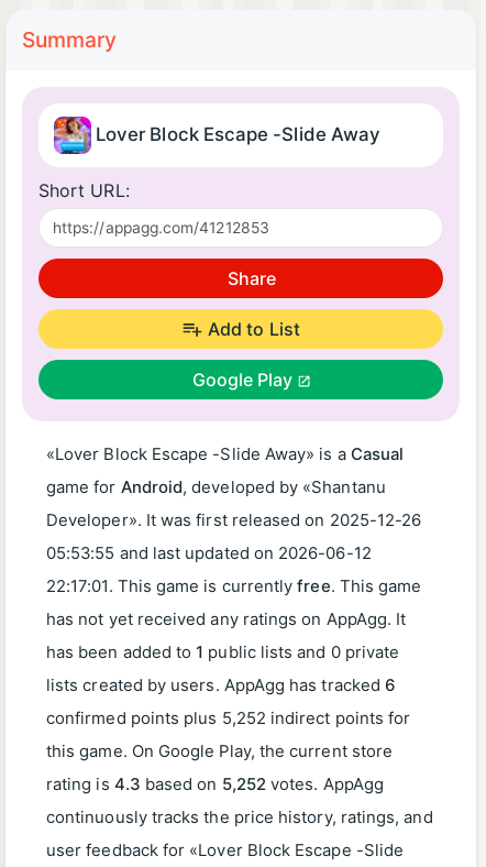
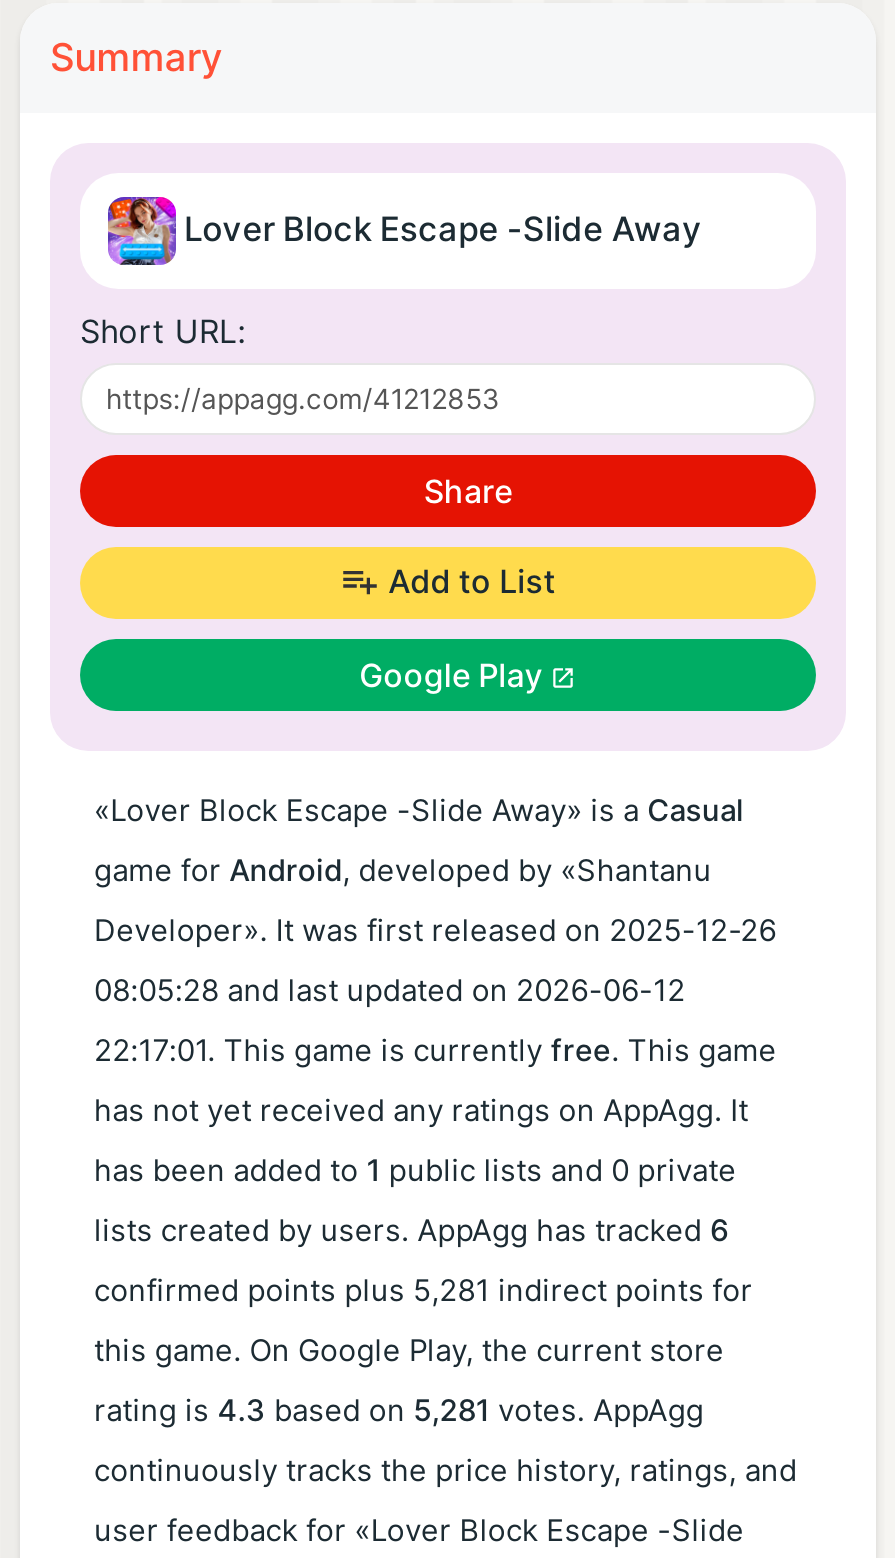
- 05:53:55 and last updated on 2026-06-12
+ 08:05:28 and last updated on 2026-06-12

- confirmed points plus 5,252 indirect points for
+ confirmed points plus 5,281 indirect points for

- rating is 4.3 based on 5,252 votes. AppAgg
+ rating is 4.3 based on 5,281 votes. AppAgg
